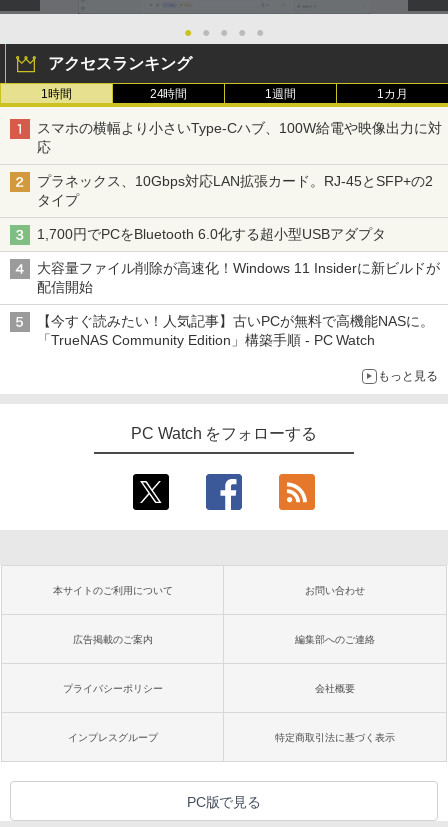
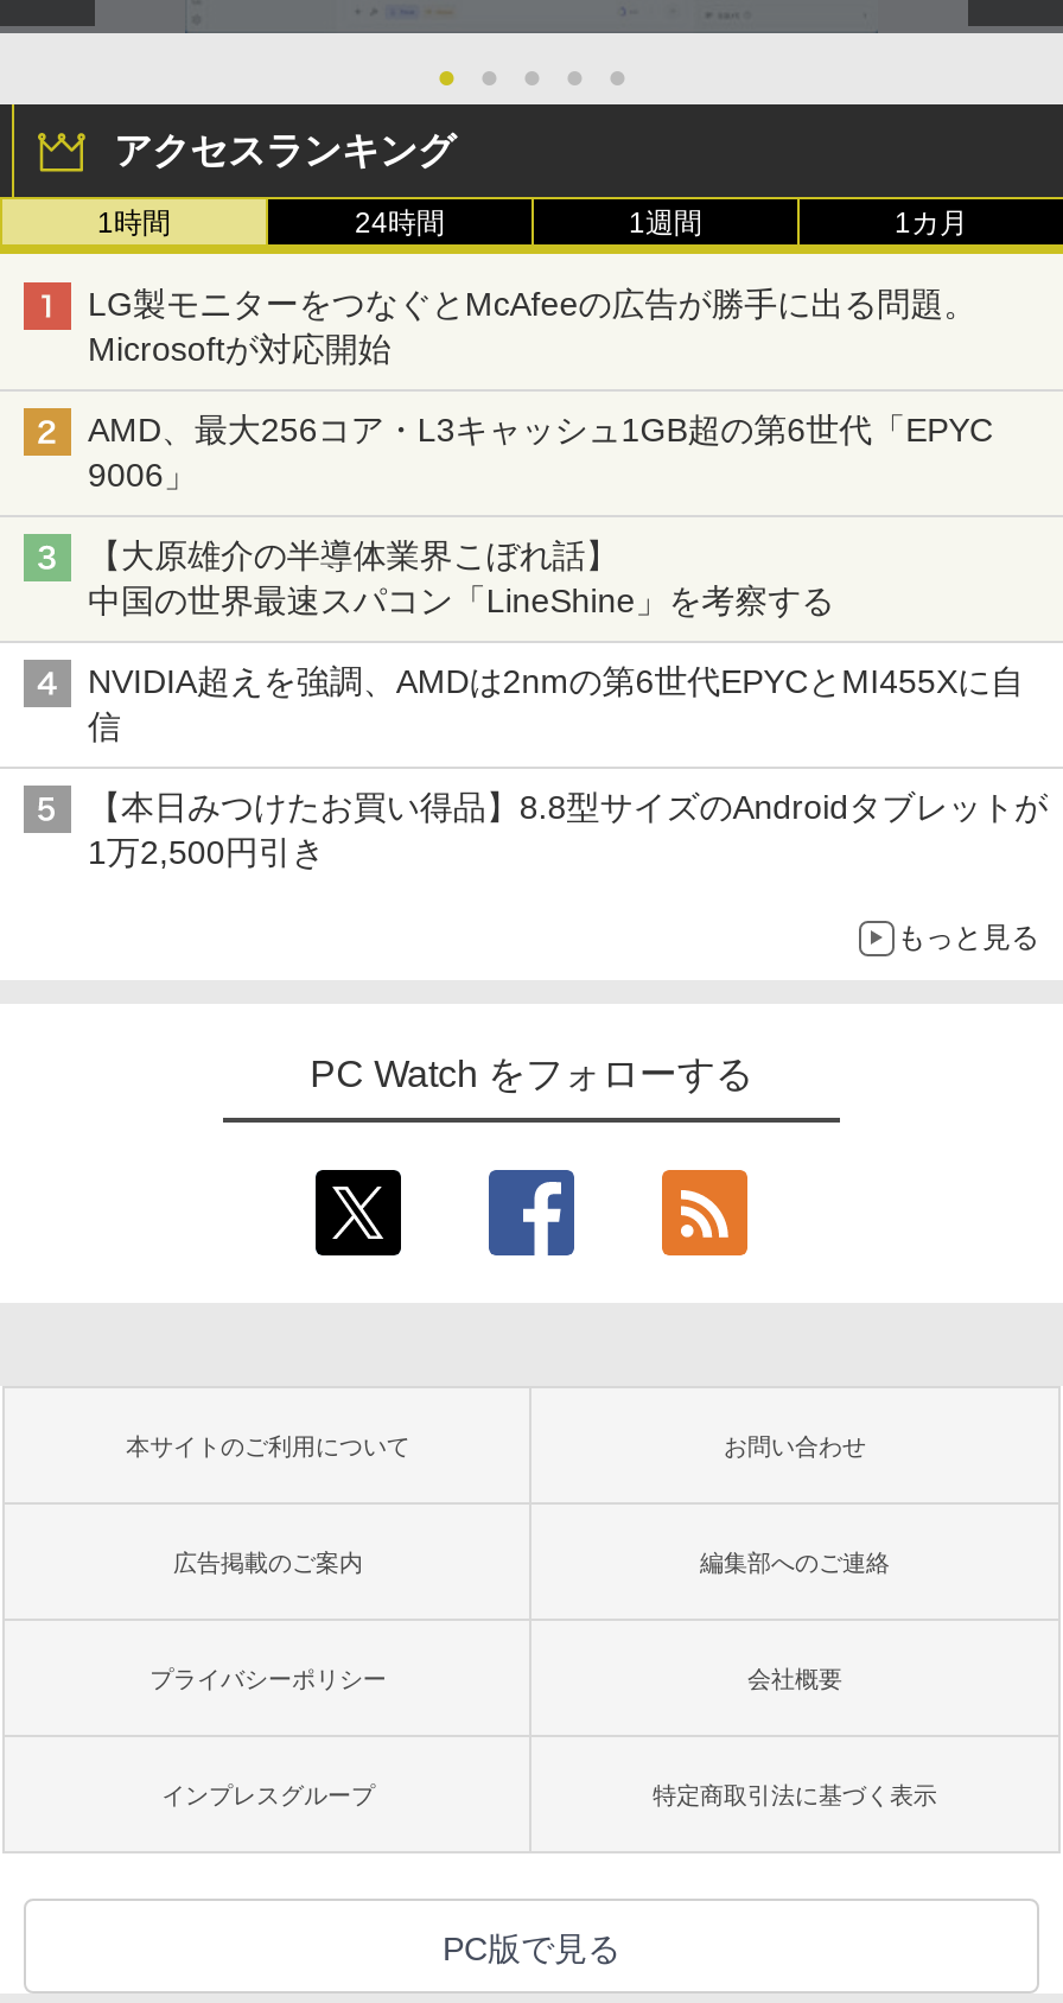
- スマホの横幅より小さいType-Cハブ、100W給電や映像出力に対
- 応
+ LG製モニターをつなぐとMcAfeeの広告が勝手に出る問題。
+ Microsoftが対応開始

- プラネックス、10Gbps対応LAN拡張カード。RJ-45とSFP+の2
- タイプ
+ AMD、最大256コア・L3キャッシュ1GB超の第6世代「EPYC
+ 9006」

- 1,700円でPCをBluetooth 6.0化する超小型USBアダプタ
+ 【大原雄介の半導体業界こぼれ話】
+ 中国の世界最速スパコン「LineShine」を考察する

- 大容量ファイル削除が高速化！Windows 11 Insiderに新ビルドが
- 配信開始
+ NVIDIA超えを強調、AMDは2nmの第6世代EPYCとMI455Xに自
+ 信

- 【今すぐ読みたい！人気記事】古いPCが無料で高機能NASに。
- 「TrueNAS Community Edition」構築手順 - PC Watch
+ 【本日みつけたお買い得品】8.8型サイズのAndroidタブレットが
+ 1万2,500円引き
